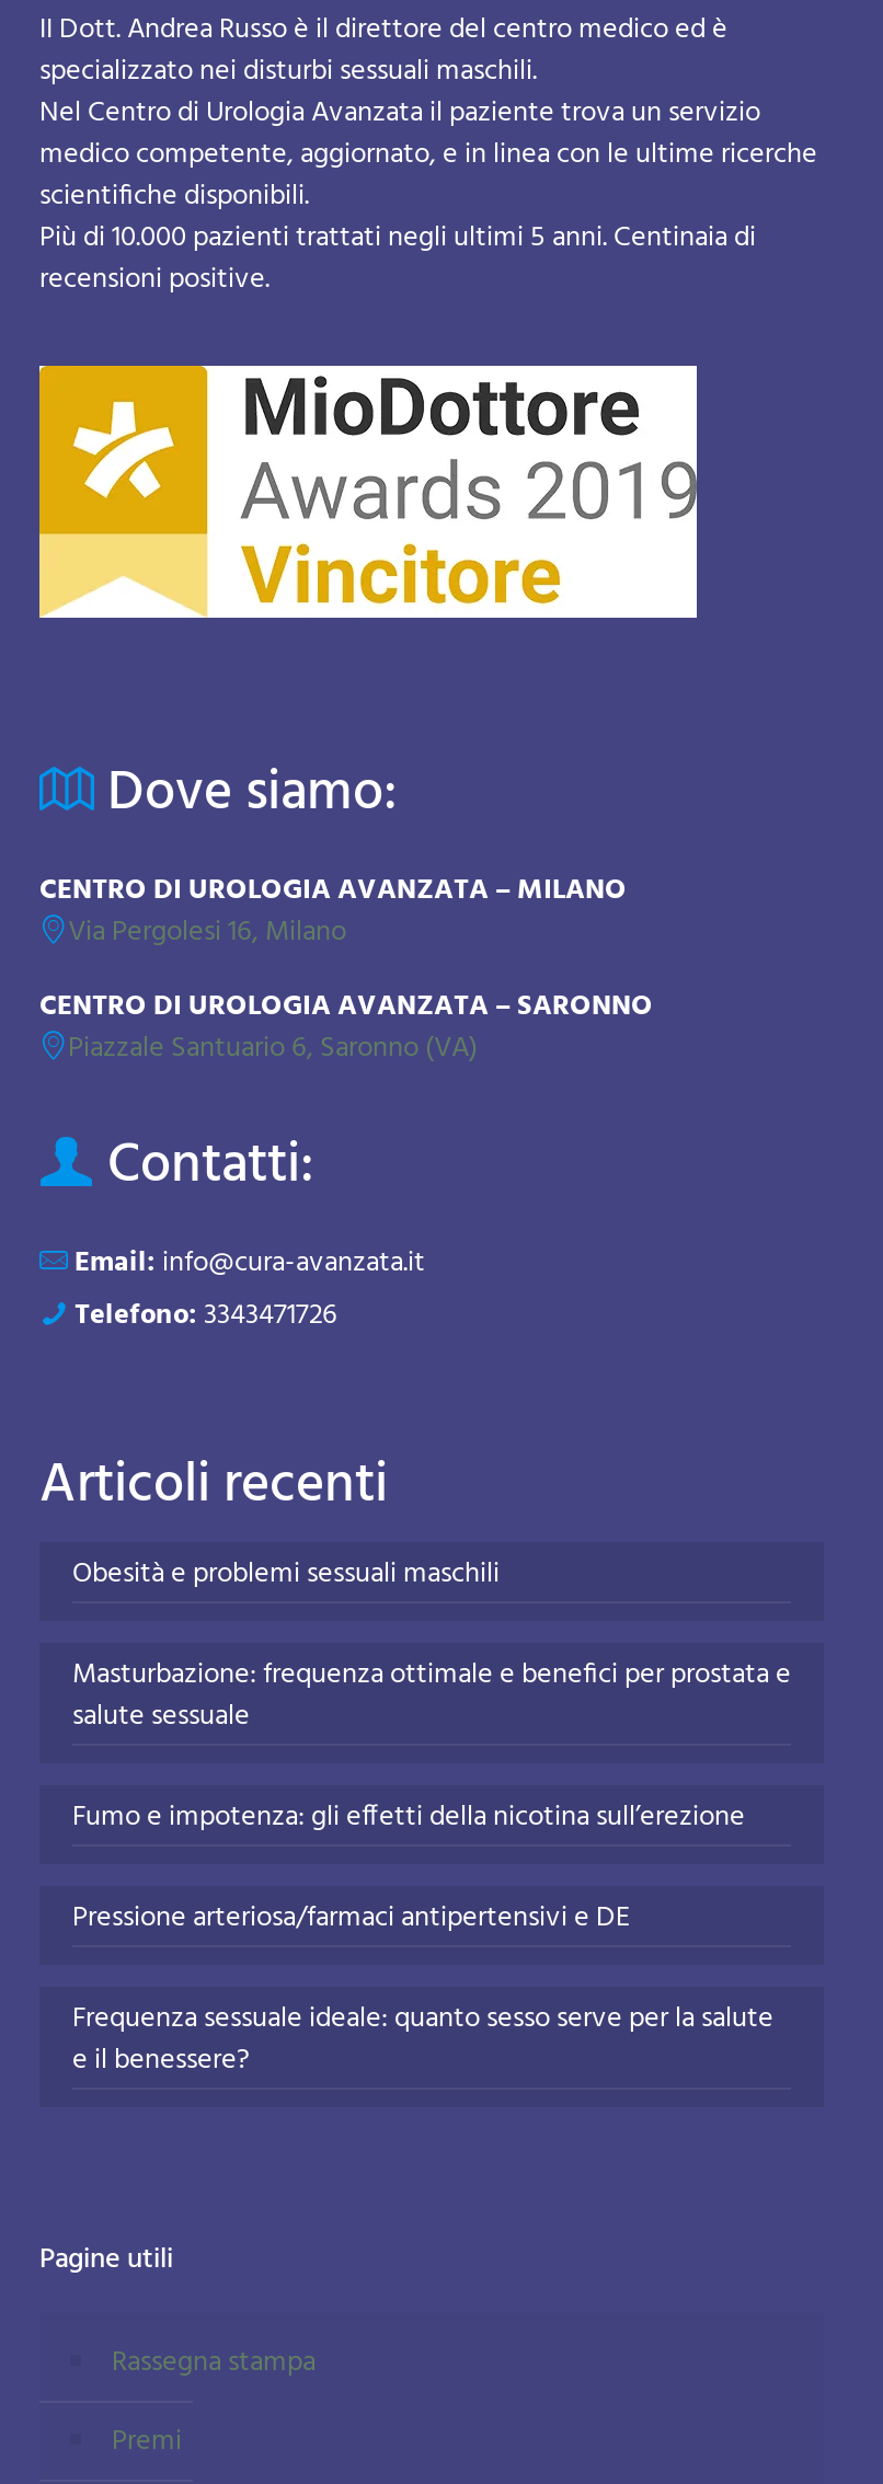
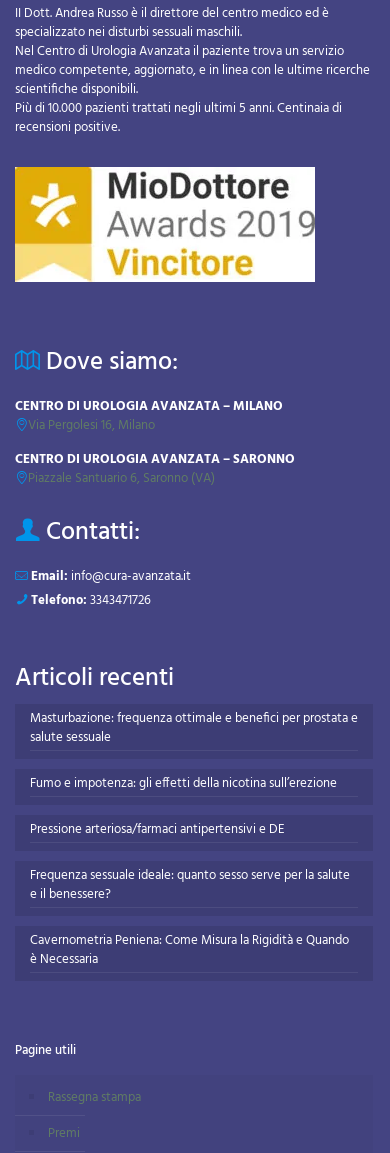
- Obesità e problemi sessuali maschili

moved up: Masturbazione: frequenza ottimale e benefici per prostata e | salute sessuale | Fumo e impotenza: gli effetti della nicotina sull’erezione | Pressione arteriosa/farmaci antipertensivi e DE | Frequenza sessuale ideale: quanto sesso serve per la salute | e il benessere?

+ Cavernometria Peniena: Come Misura la Rigidità e Quando
+ è Necessaria
